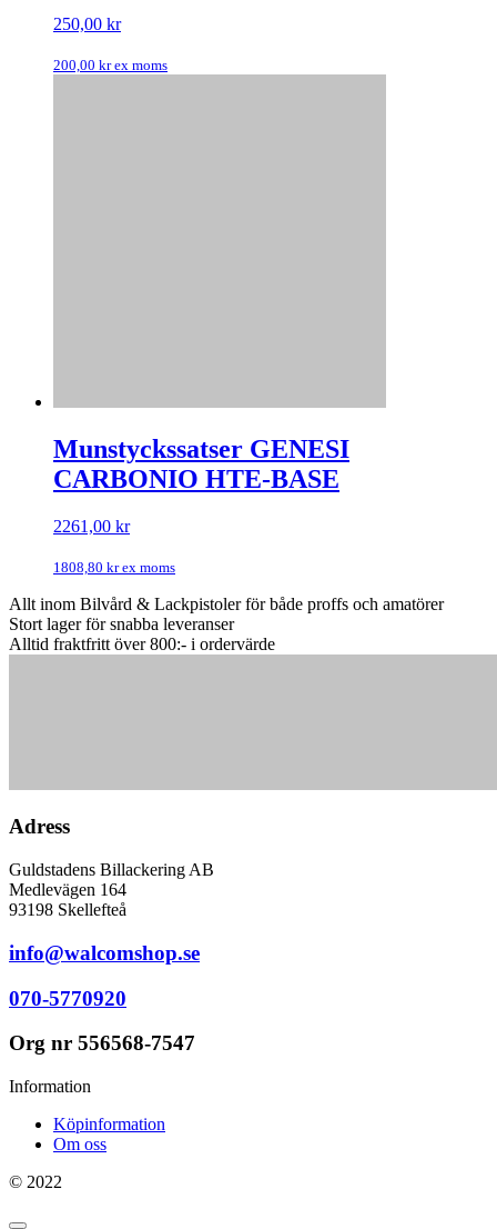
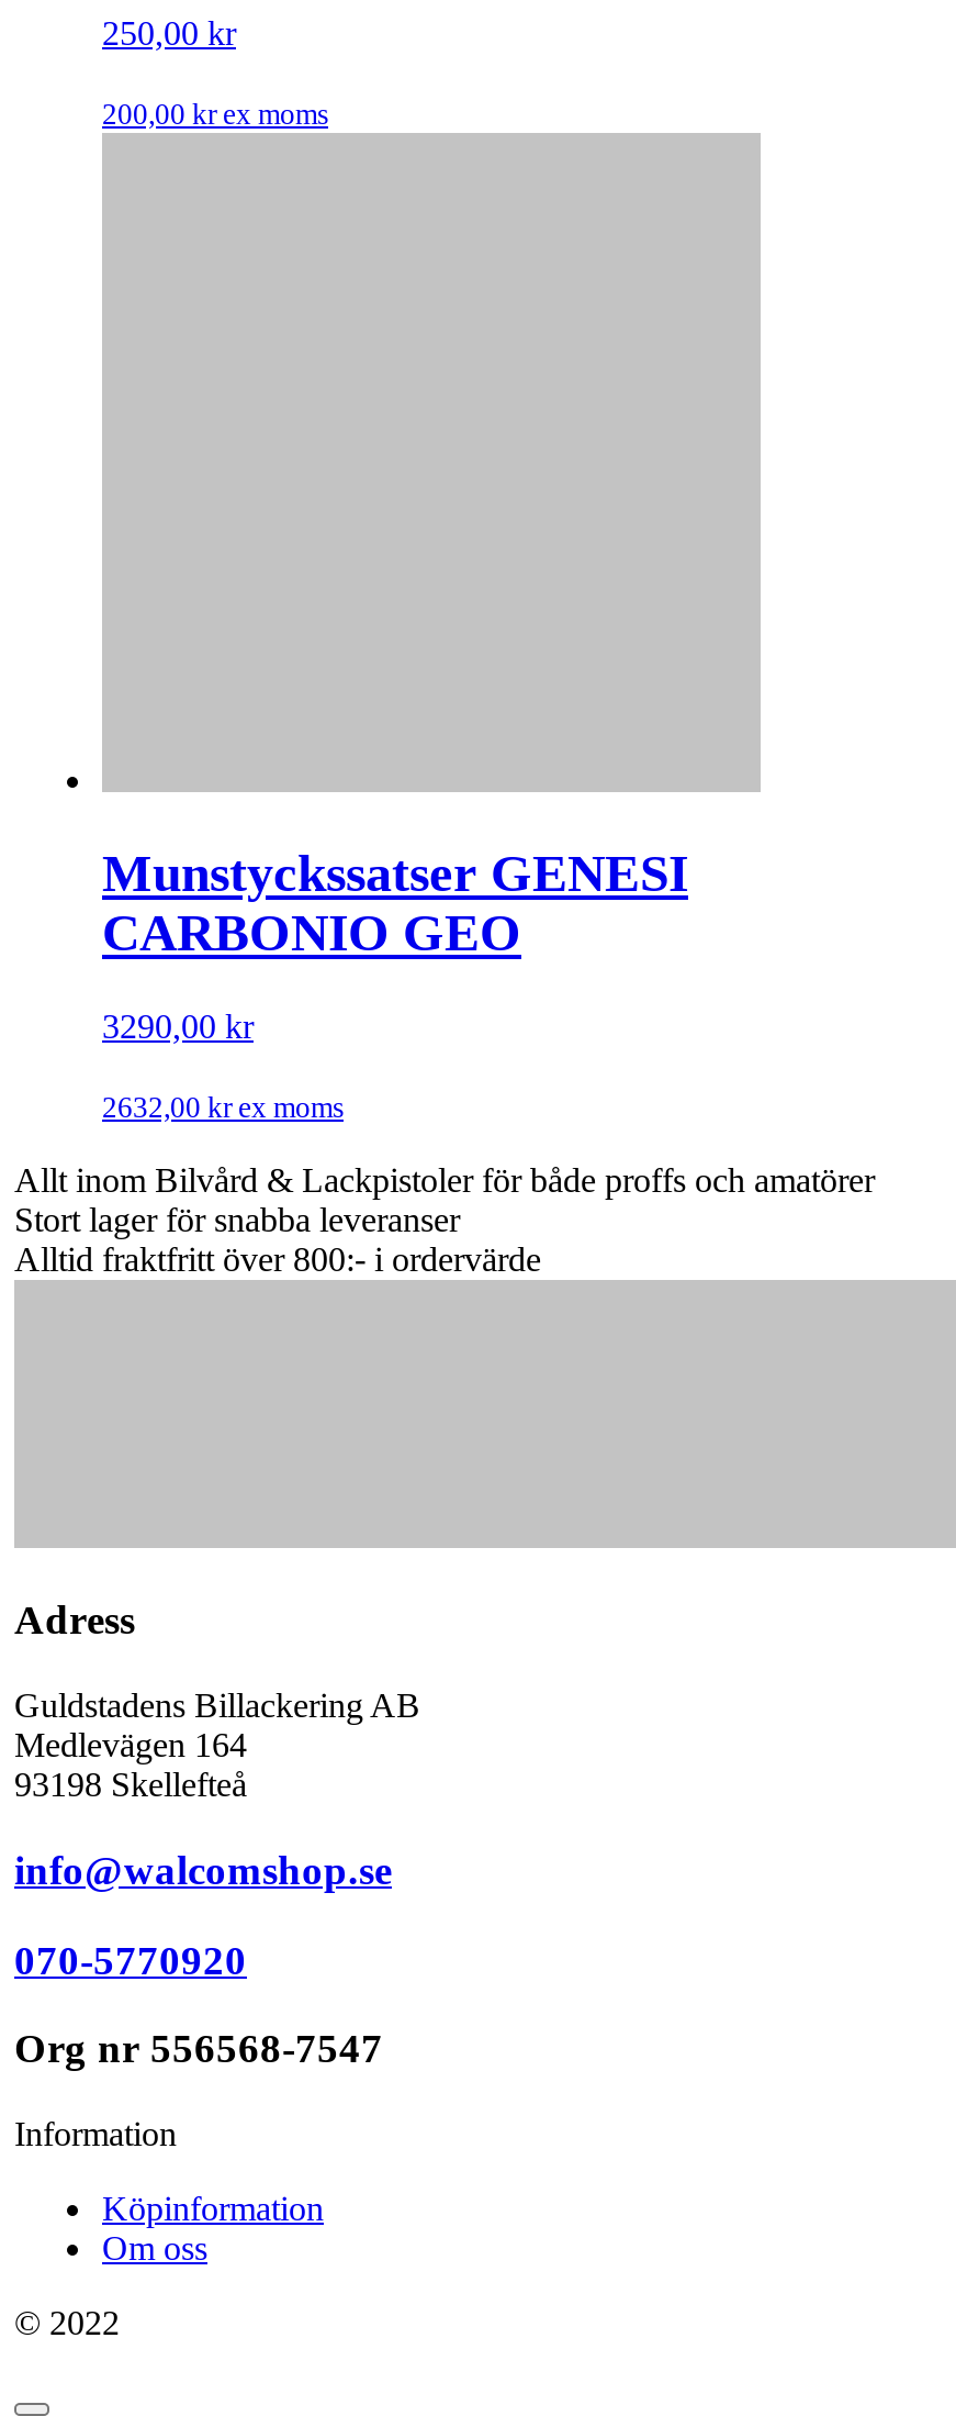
- CARBONIO HTE-BASE
+ CARBONIO GEO

- 2261,00 kr
+ 3290,00 kr

- 1808,80 kr ex moms
+ 2632,00 kr ex moms
